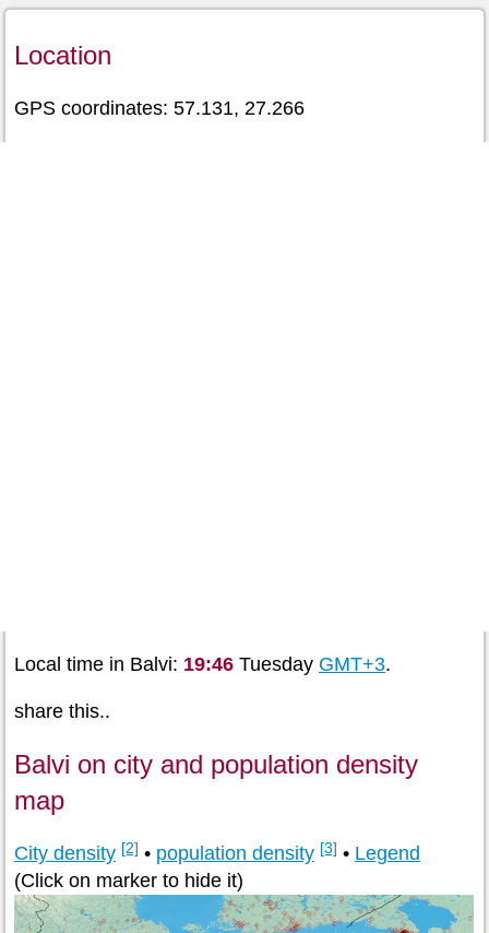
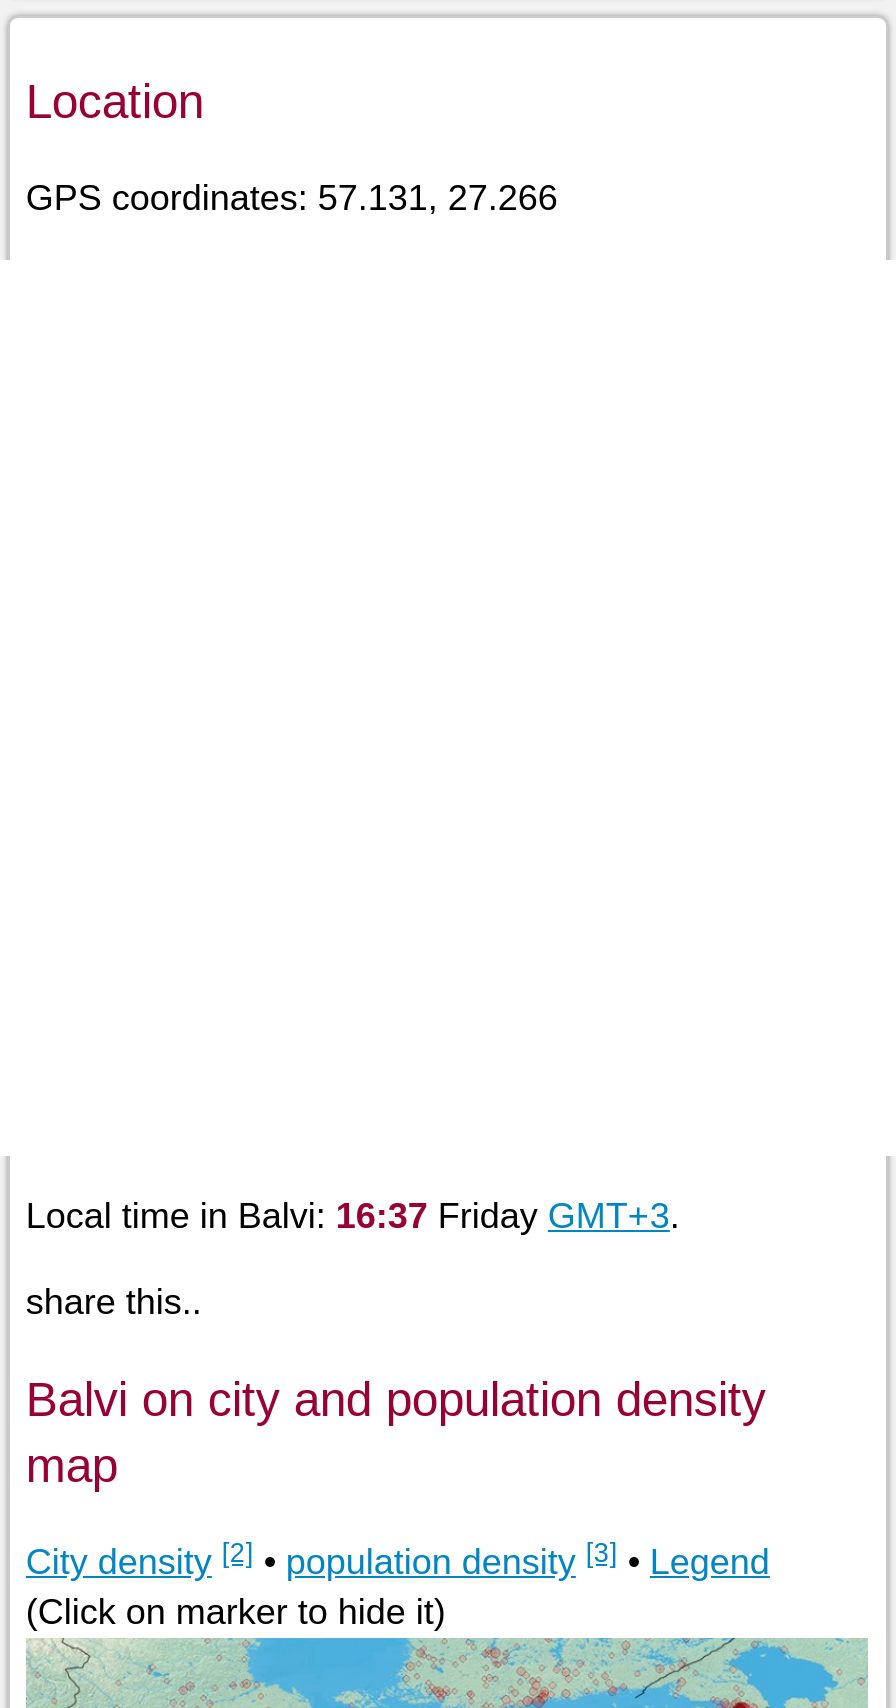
- Local time in Balvi: 19:46 Tuesday GMT+3.
+ Local time in Balvi: 16:37 Friday GMT+3.
